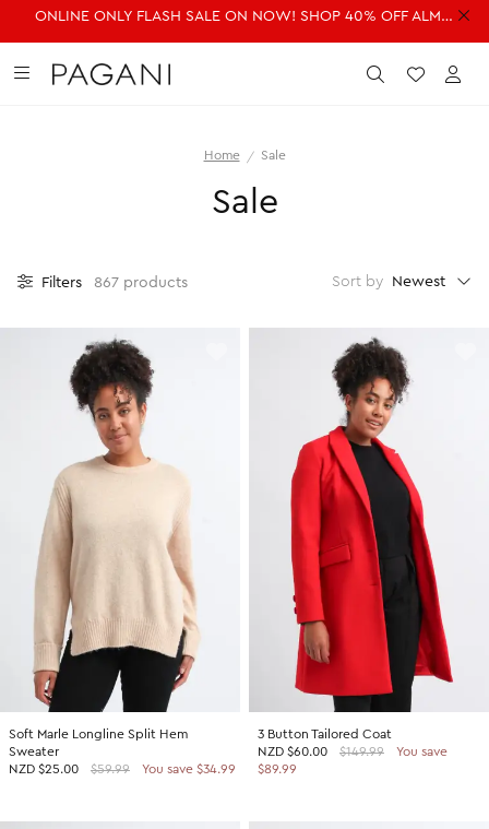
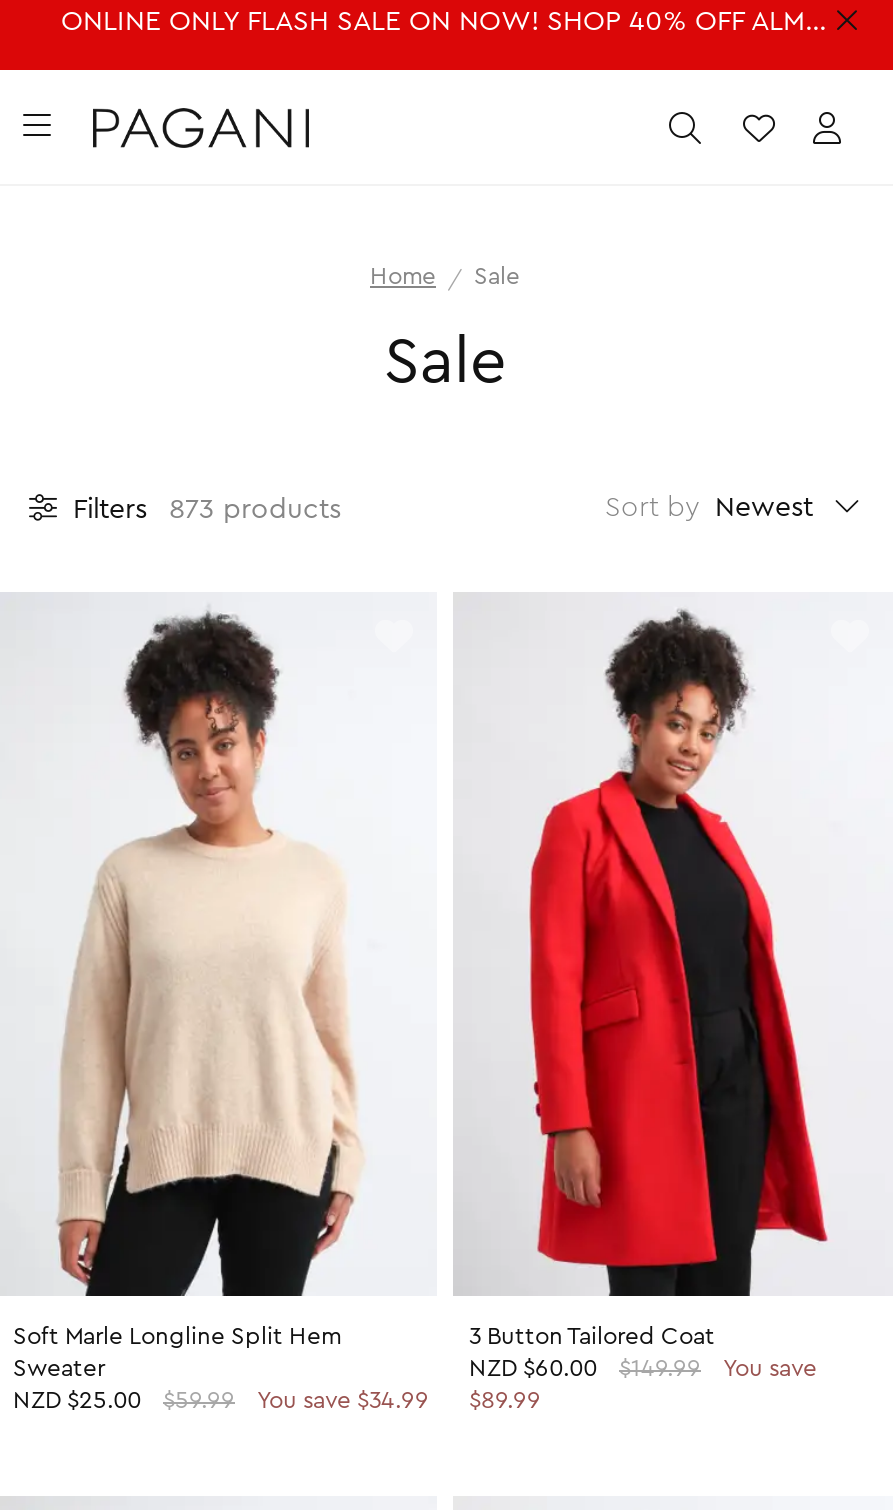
- Filters 867 products
+ Filters 873 products
